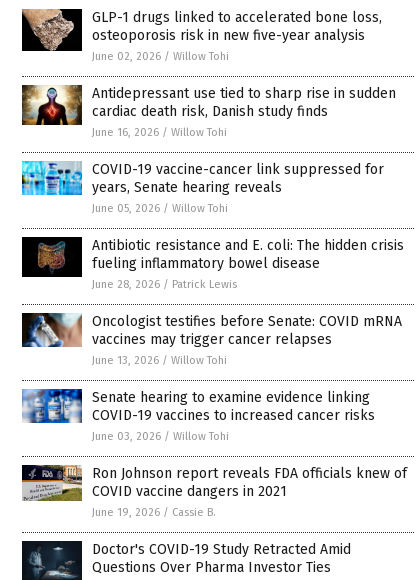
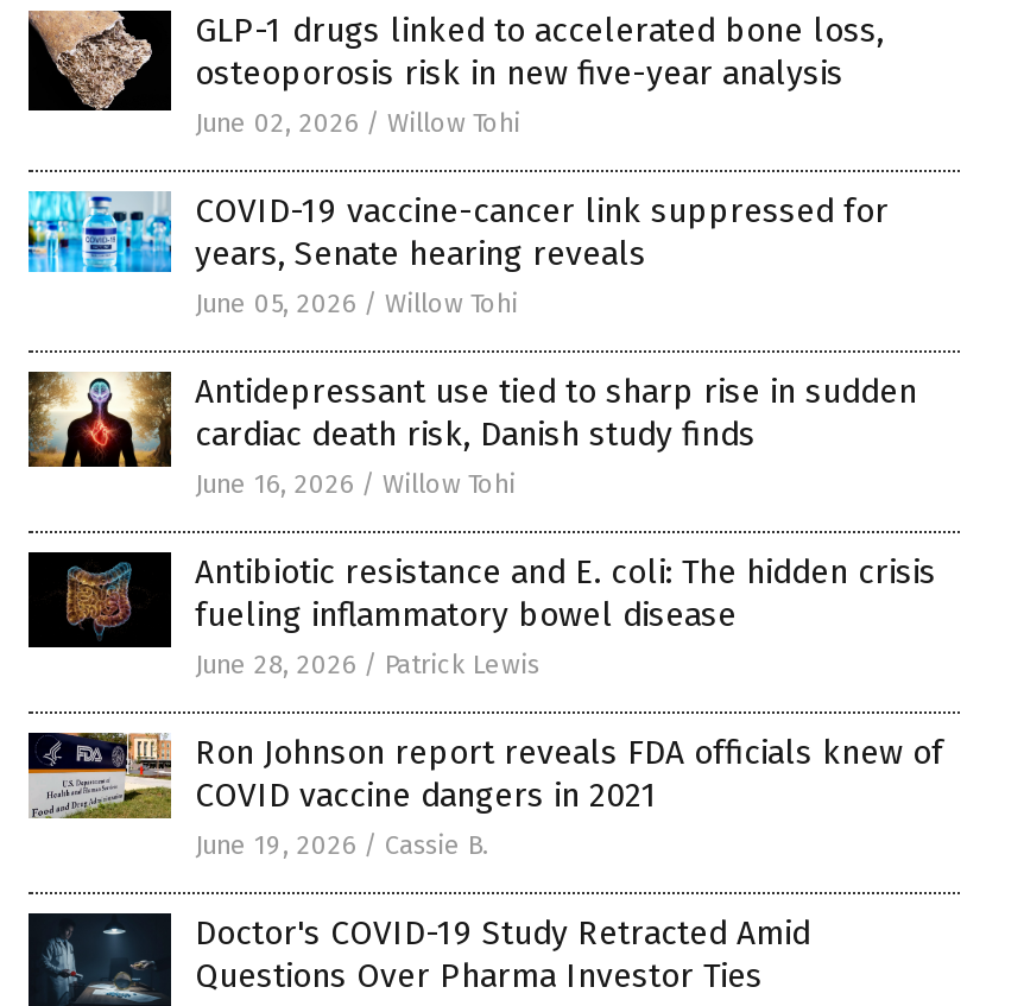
moved down: [image] | Antidepressant use tied to sharp rise in sudden | cardiac death risk, Danish study finds | June 16, 2026 / Willow Tohi

moved up: [image] | COVID-19 vaccine-cancer link suppressed for | years, Senate hearing reveals | June 05, 2026 / Willow Tohi

- [image]
- Oncologist testifies before Senate: COVID mRNA
- vaccines may trigger cancer relapses
- June 13, 2026 / Willow Tohi
- Senate hearing to examine evidence linking
- COVID-19 vaccines to increased cancer risks
- June 03, 2026 / Willow Tohi

- [image]
